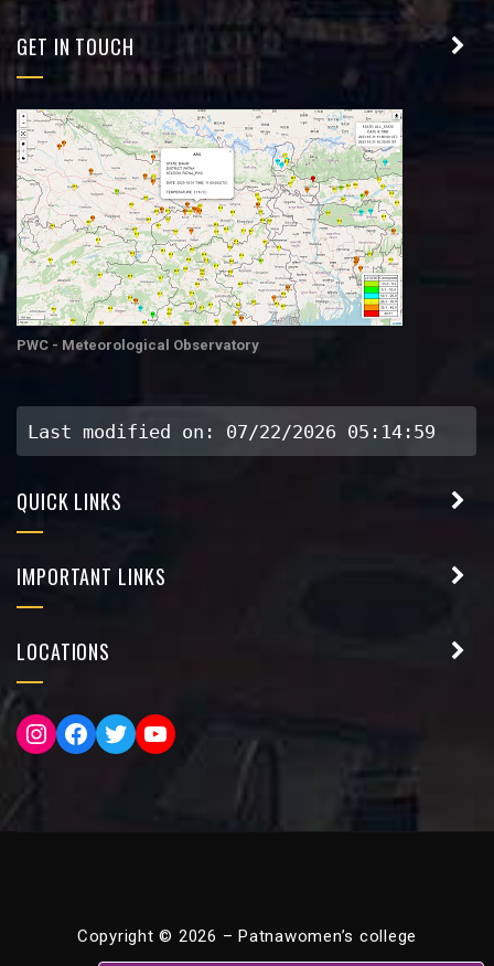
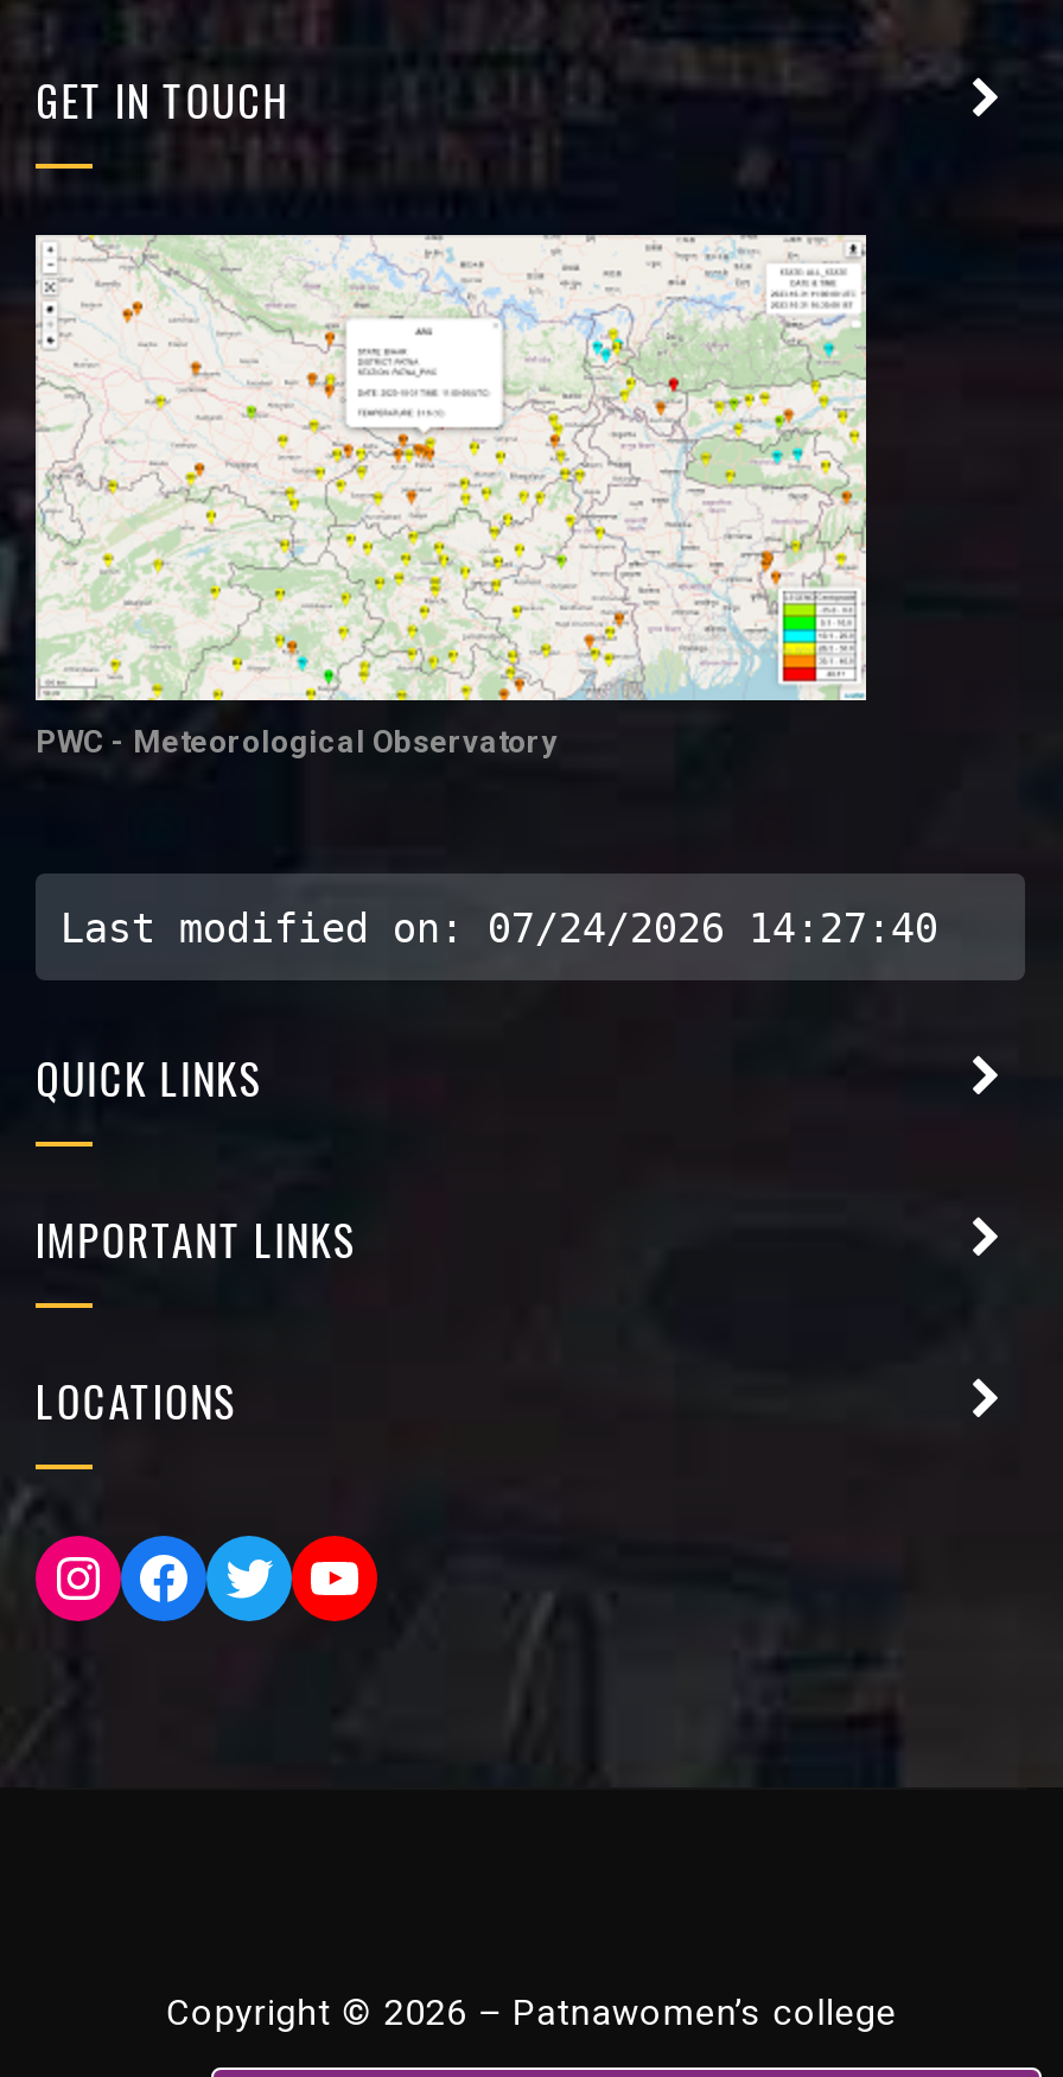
- Last modified on: 07/22/2026 05:14:59
+ Last modified on: 07/24/2026 14:27:40
